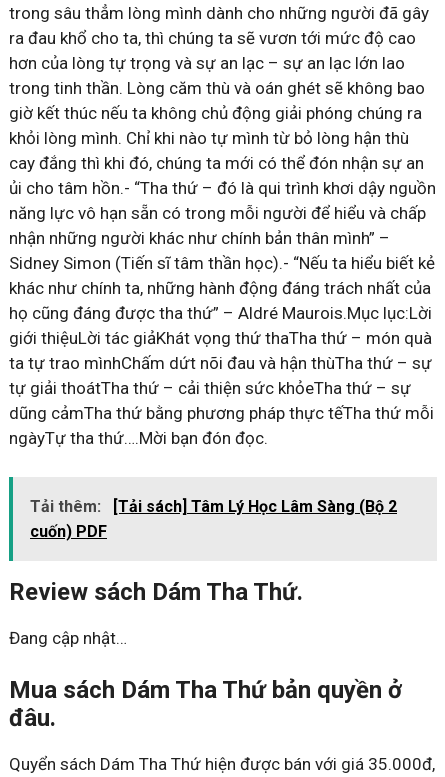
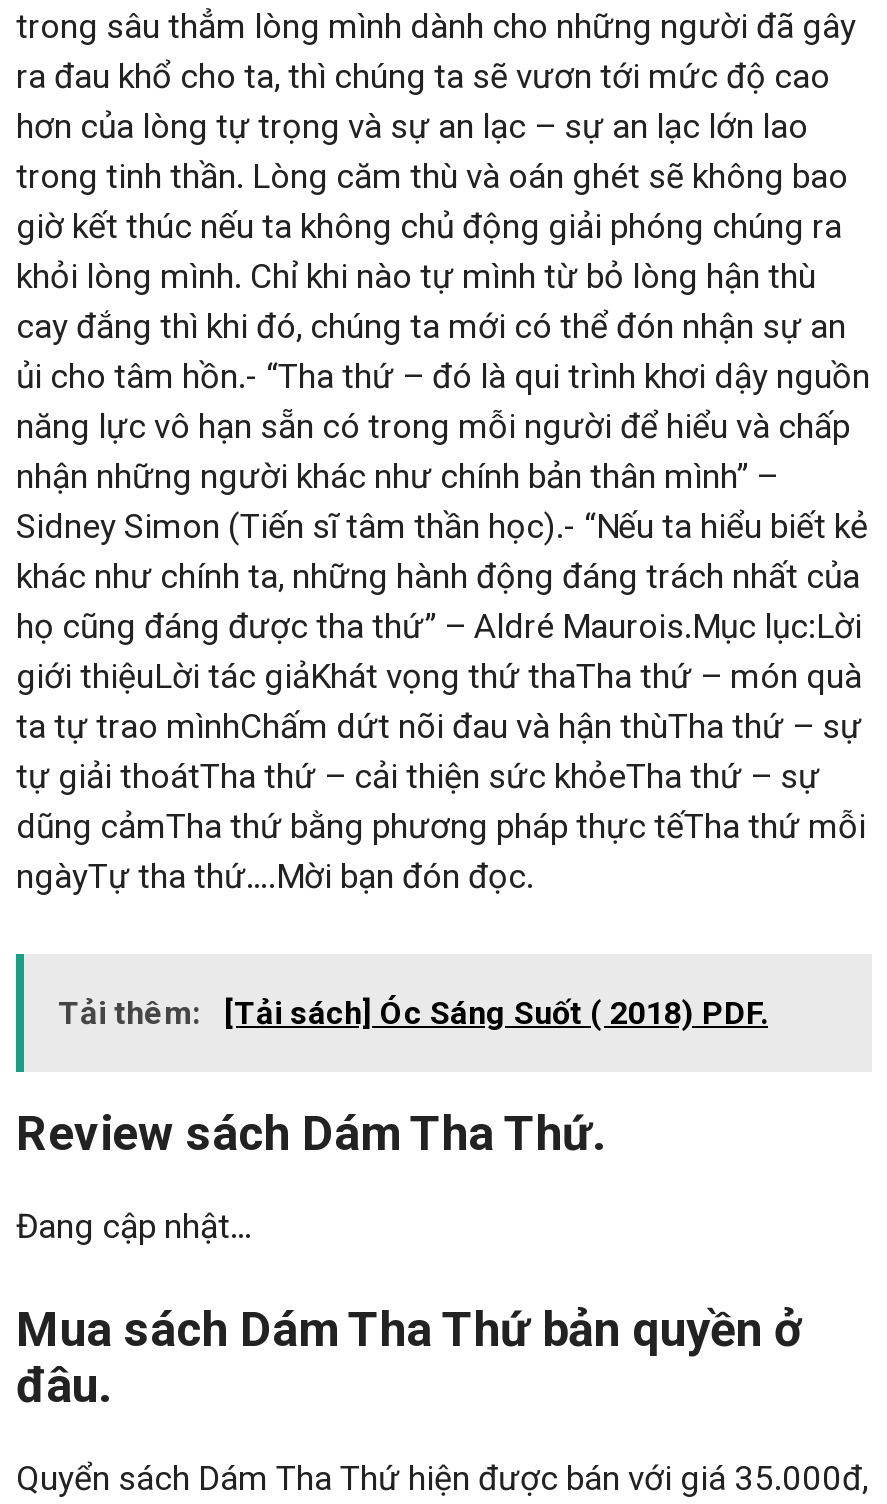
- Tải thêm: [Tải sách] Tâm Lý Học Lâm Sàng (Bộ 2
- cuốn) PDF
+ Tải thêm: [Tải sách] Óc Sáng Suốt ( 2018) PDF.
